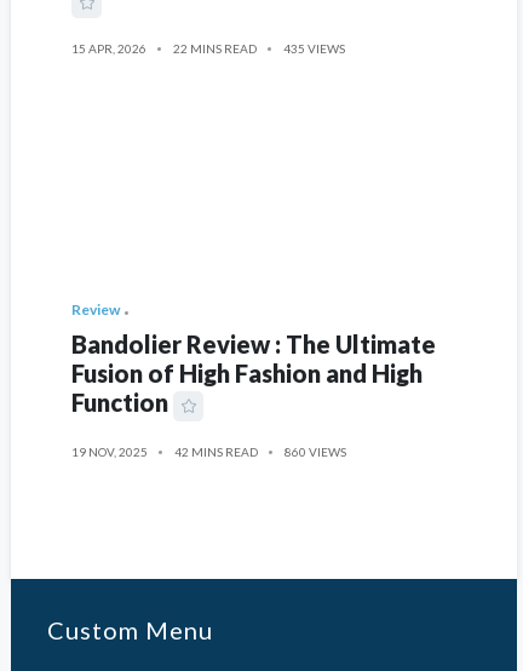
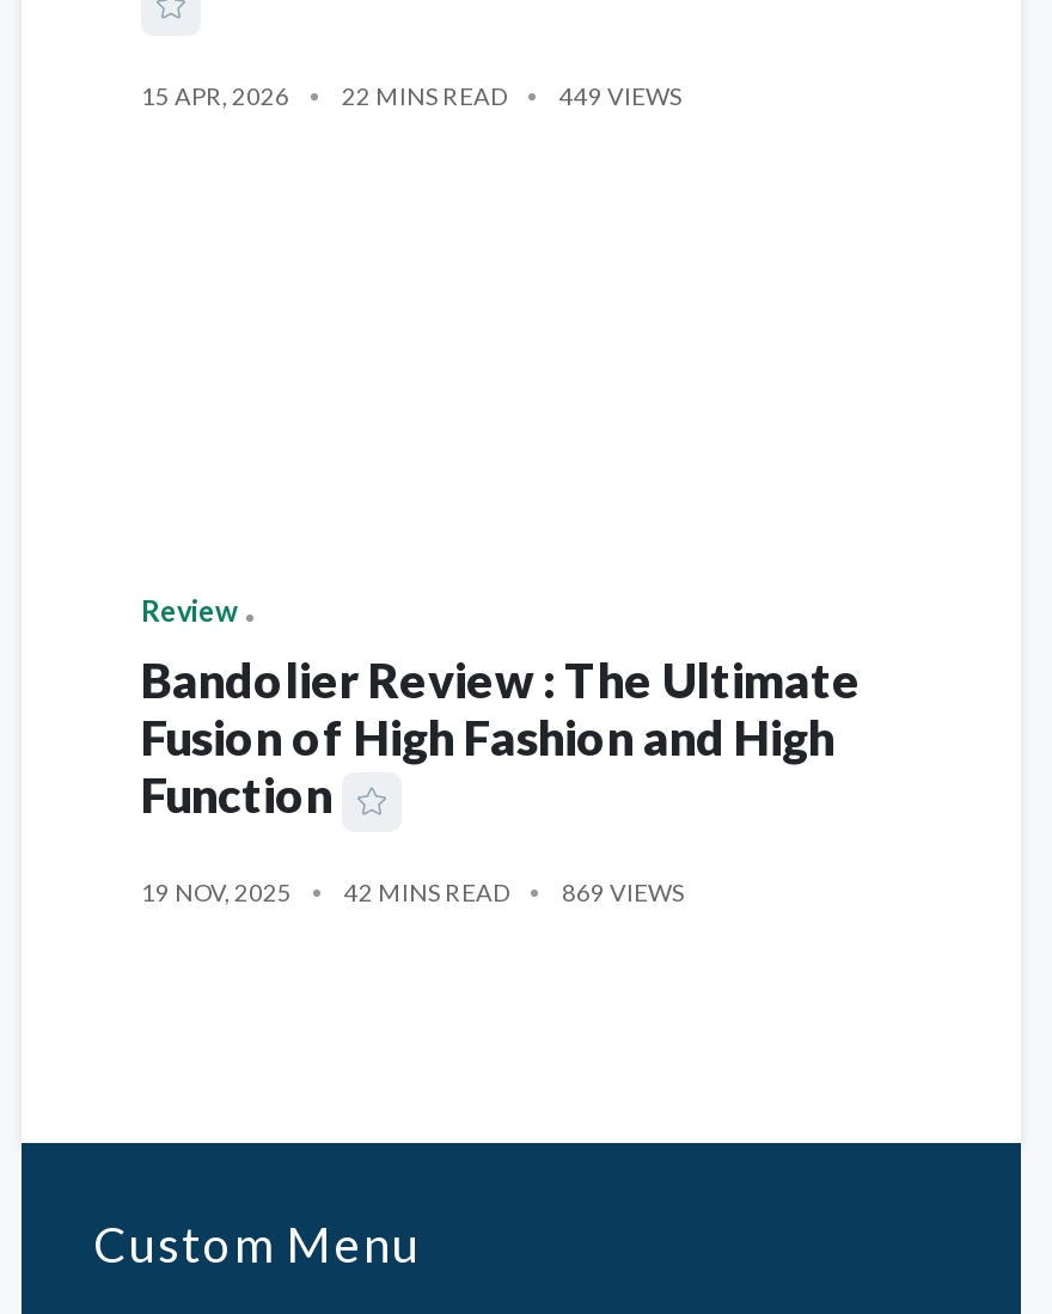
- 15 APR, 2026 22 MINS READ 435 VIEWS
+ 15 APR, 2026 22 MINS READ 449 VIEWS

- 19 NOV, 2025 42 MINS READ 860 VIEWS
+ 19 NOV, 2025 42 MINS READ 869 VIEWS
